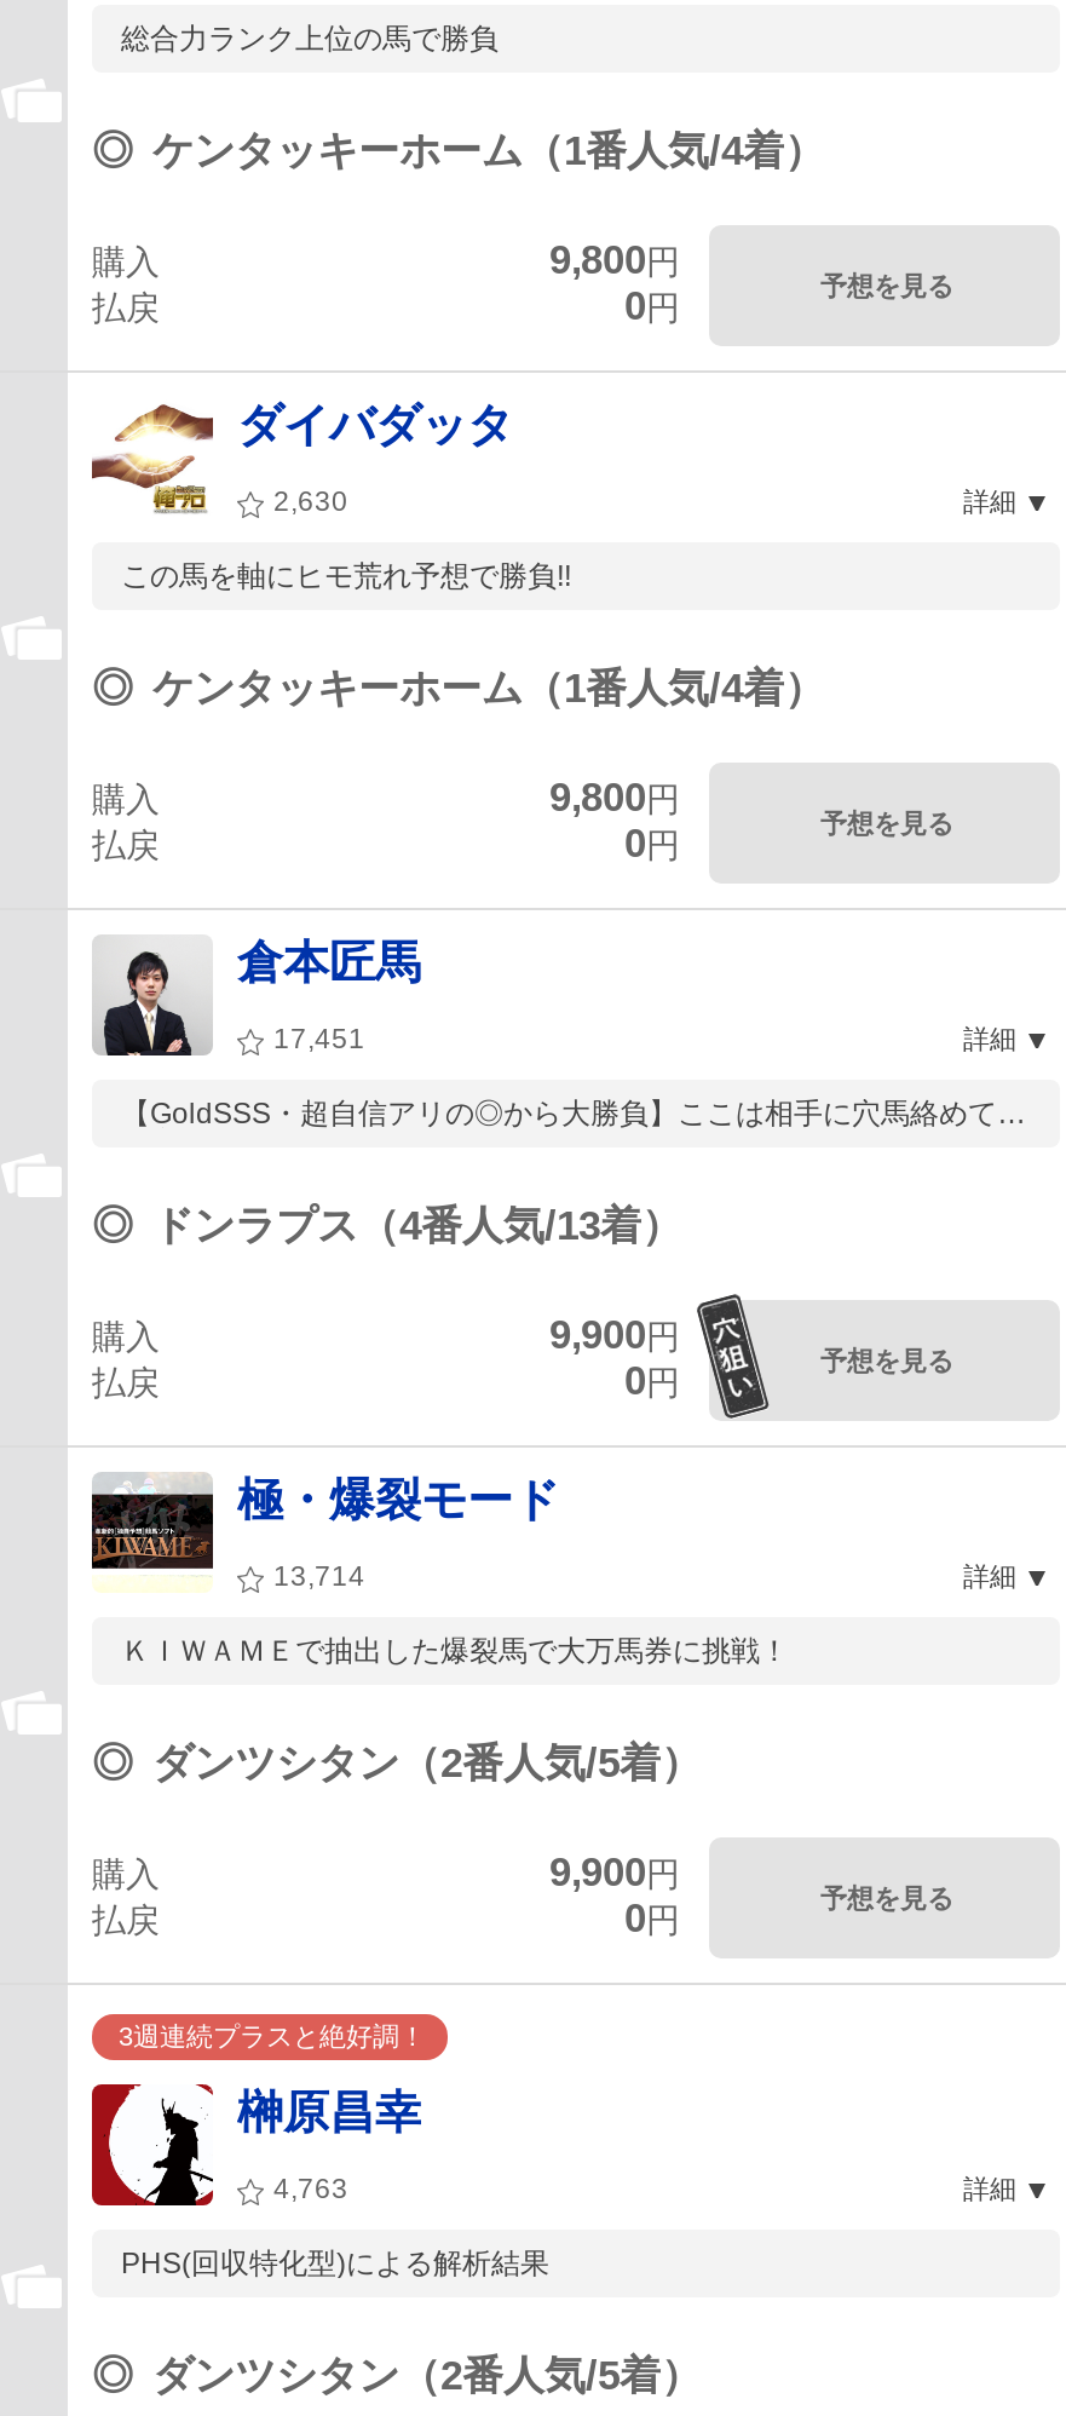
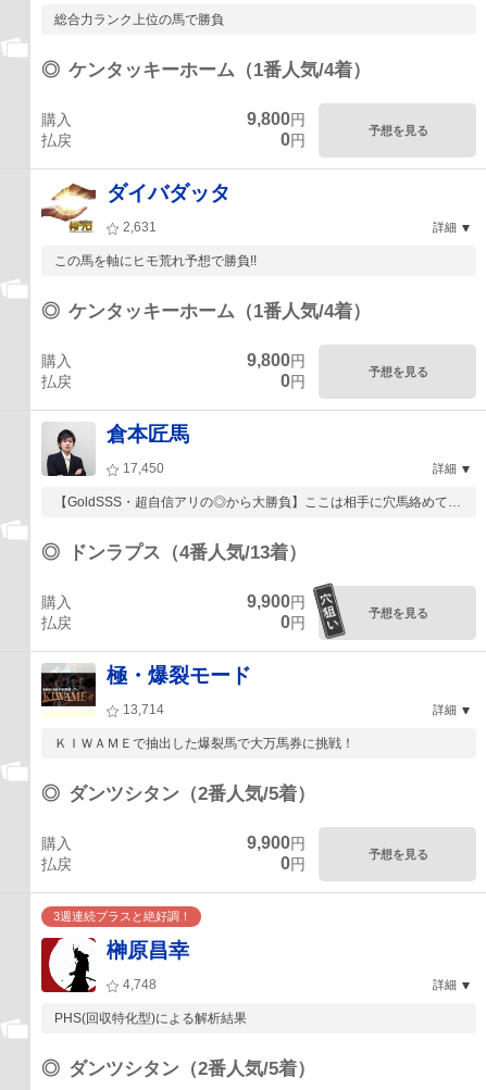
- 2,630
+ 2,631

- 17,451
+ 17,450

- 4,763
+ 4,748
